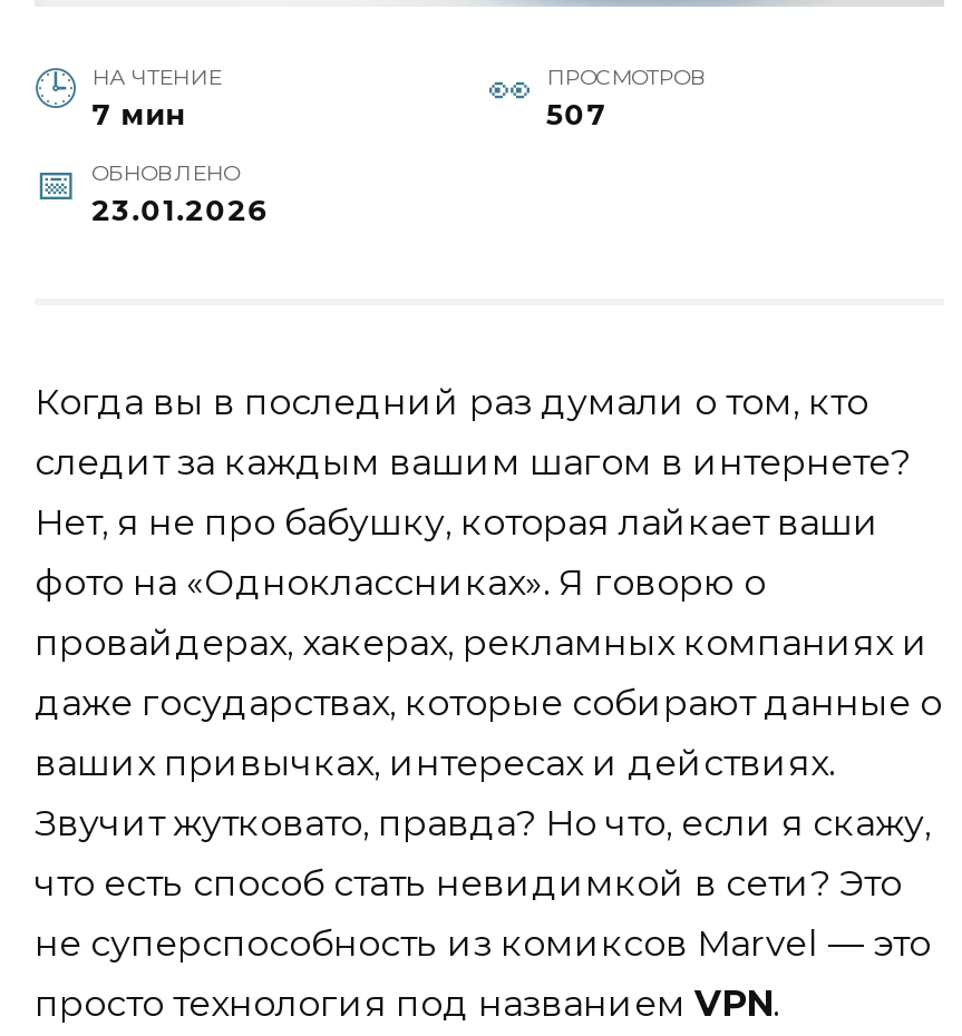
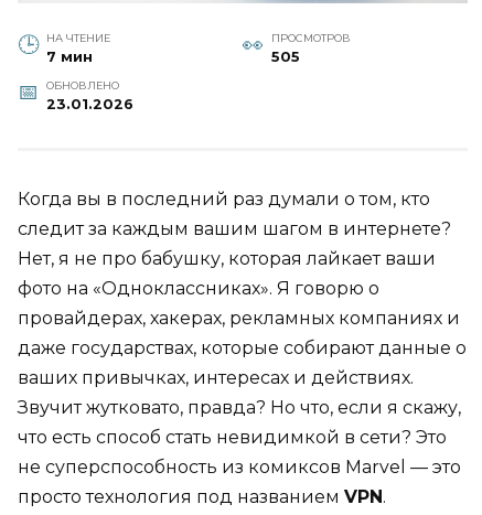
- 507
+ 505
